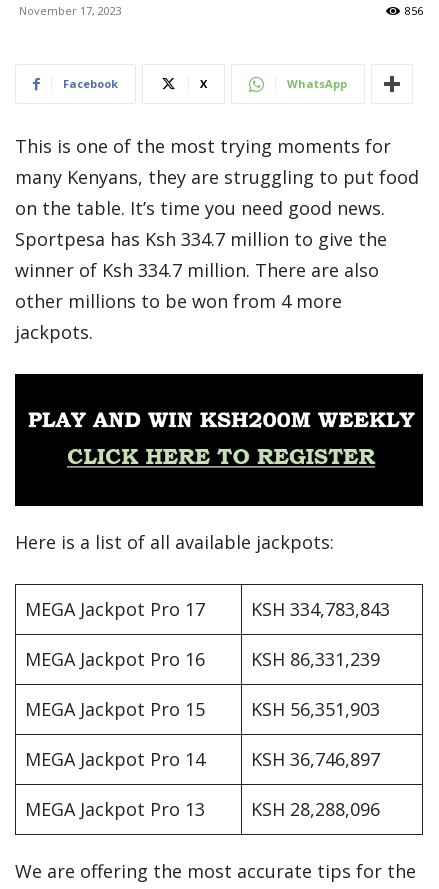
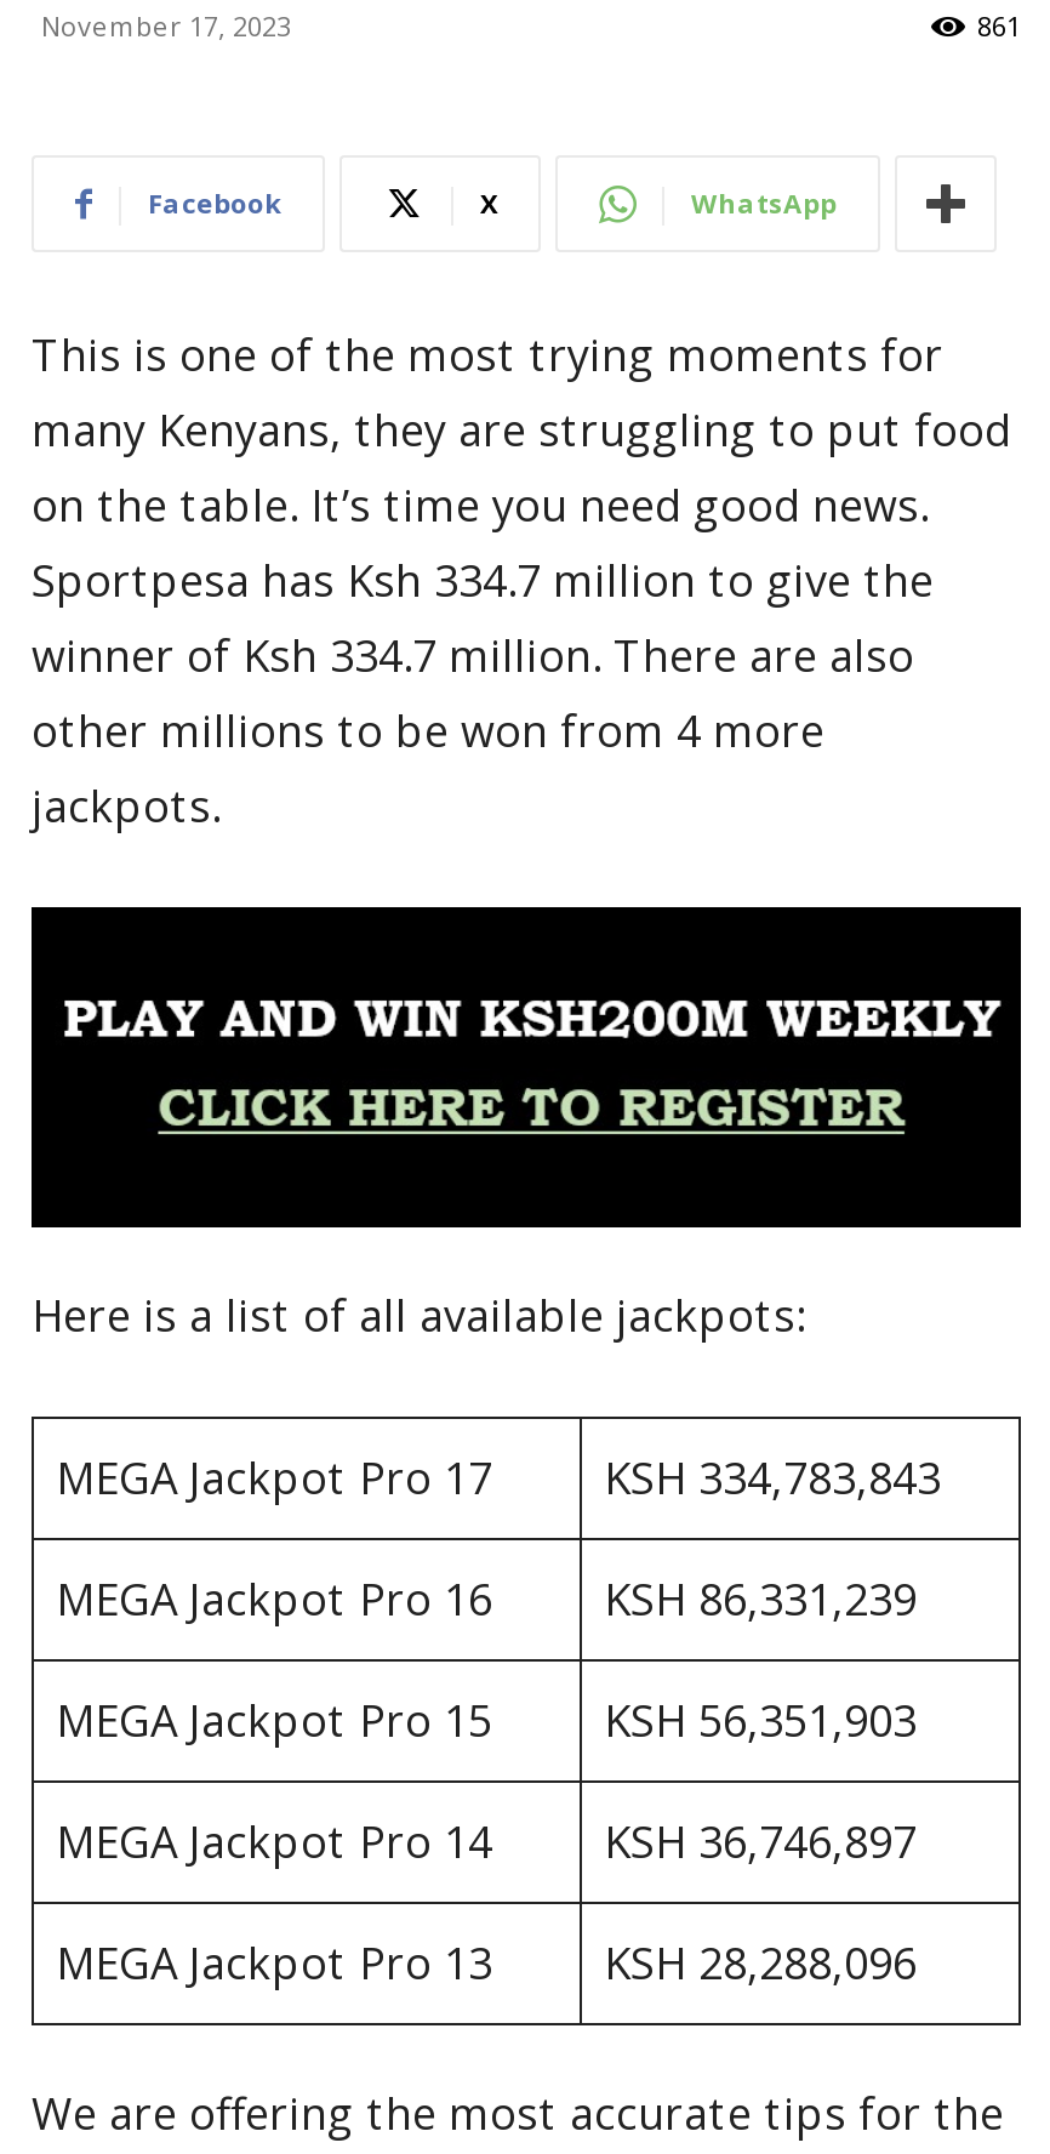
- 856
+ 861
